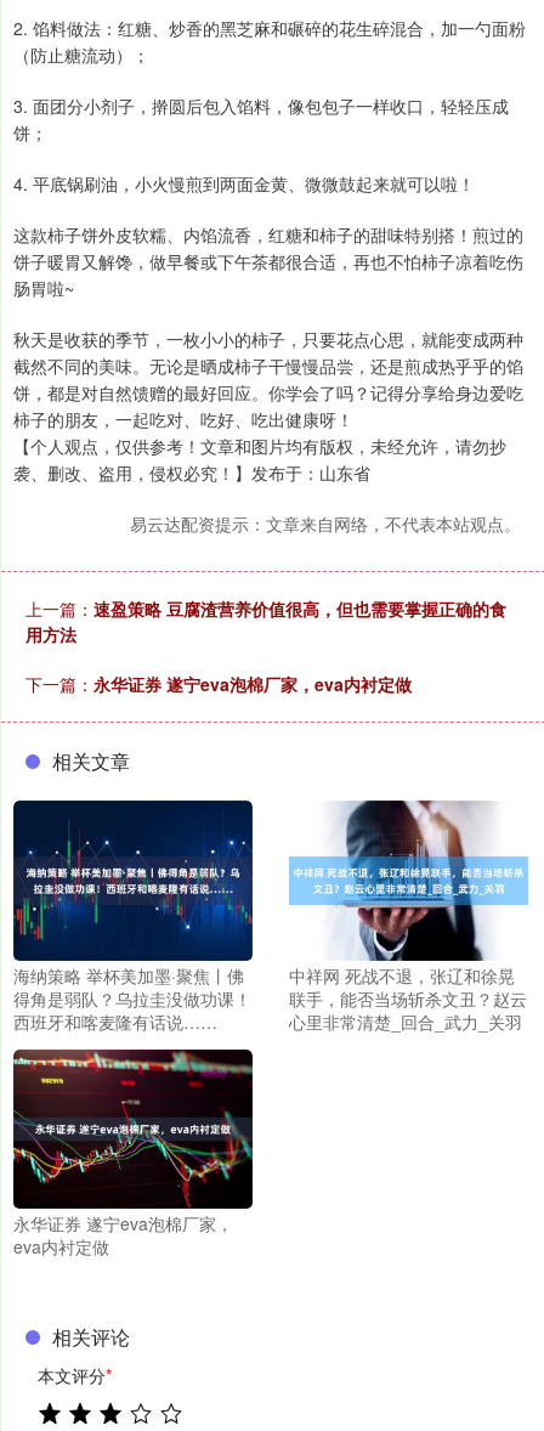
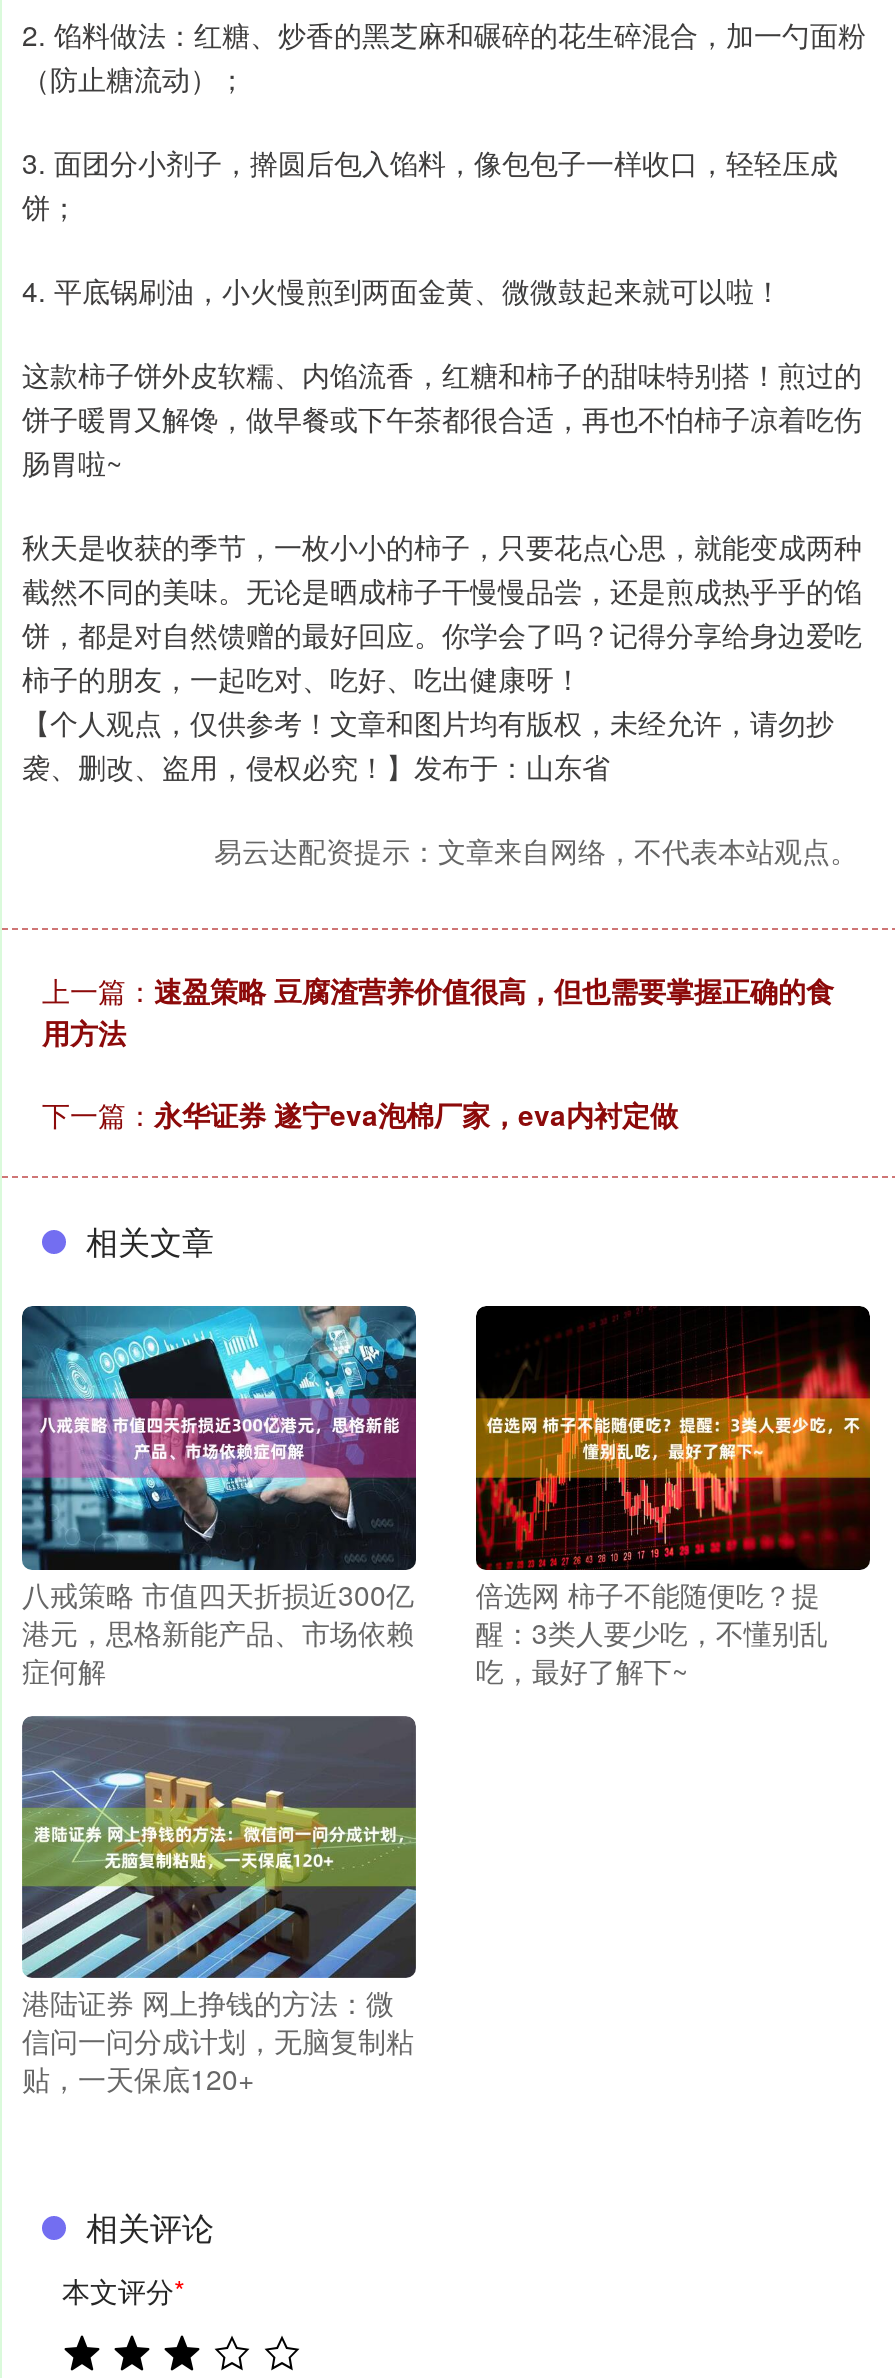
- [image]
- 海纳策略 举杯美加墨·聚焦丨佛
- 得角是弱队？乌拉圭没做功课！
- 西班牙和喀麦隆有话说……
+ [image]
+ 八戒策略 市值四天折损近300亿
+ 港元，思格新能产品、市场依赖
+ 症何解

- [image]
- 中祥网 死战不退，张辽和徐晃
- 联手，能否当场斩杀文丑？赵云
- 心里非常清楚_回合_武力_关羽
+ [image]
+ 倍选网 柿子不能随便吃？提
+ 醒：3类人要少吃，不懂别乱
+ 吃，最好了解下~

- [image]
- 永华证券 遂宁eva泡棉厂家，
- eva内衬定做
+ [image]
+ 港陆证券 网上挣钱的方法：微
+ 信问一问分成计划，无脑复制粘
+ 贴，一天保底120+
